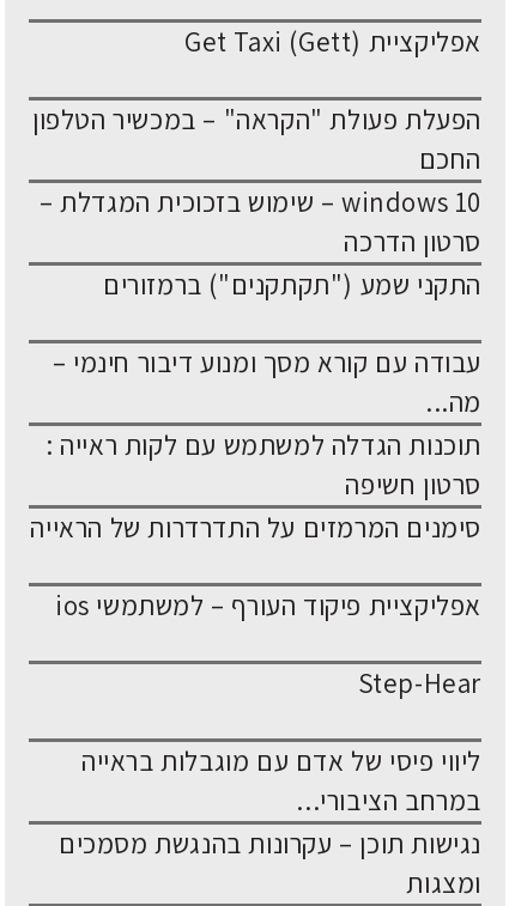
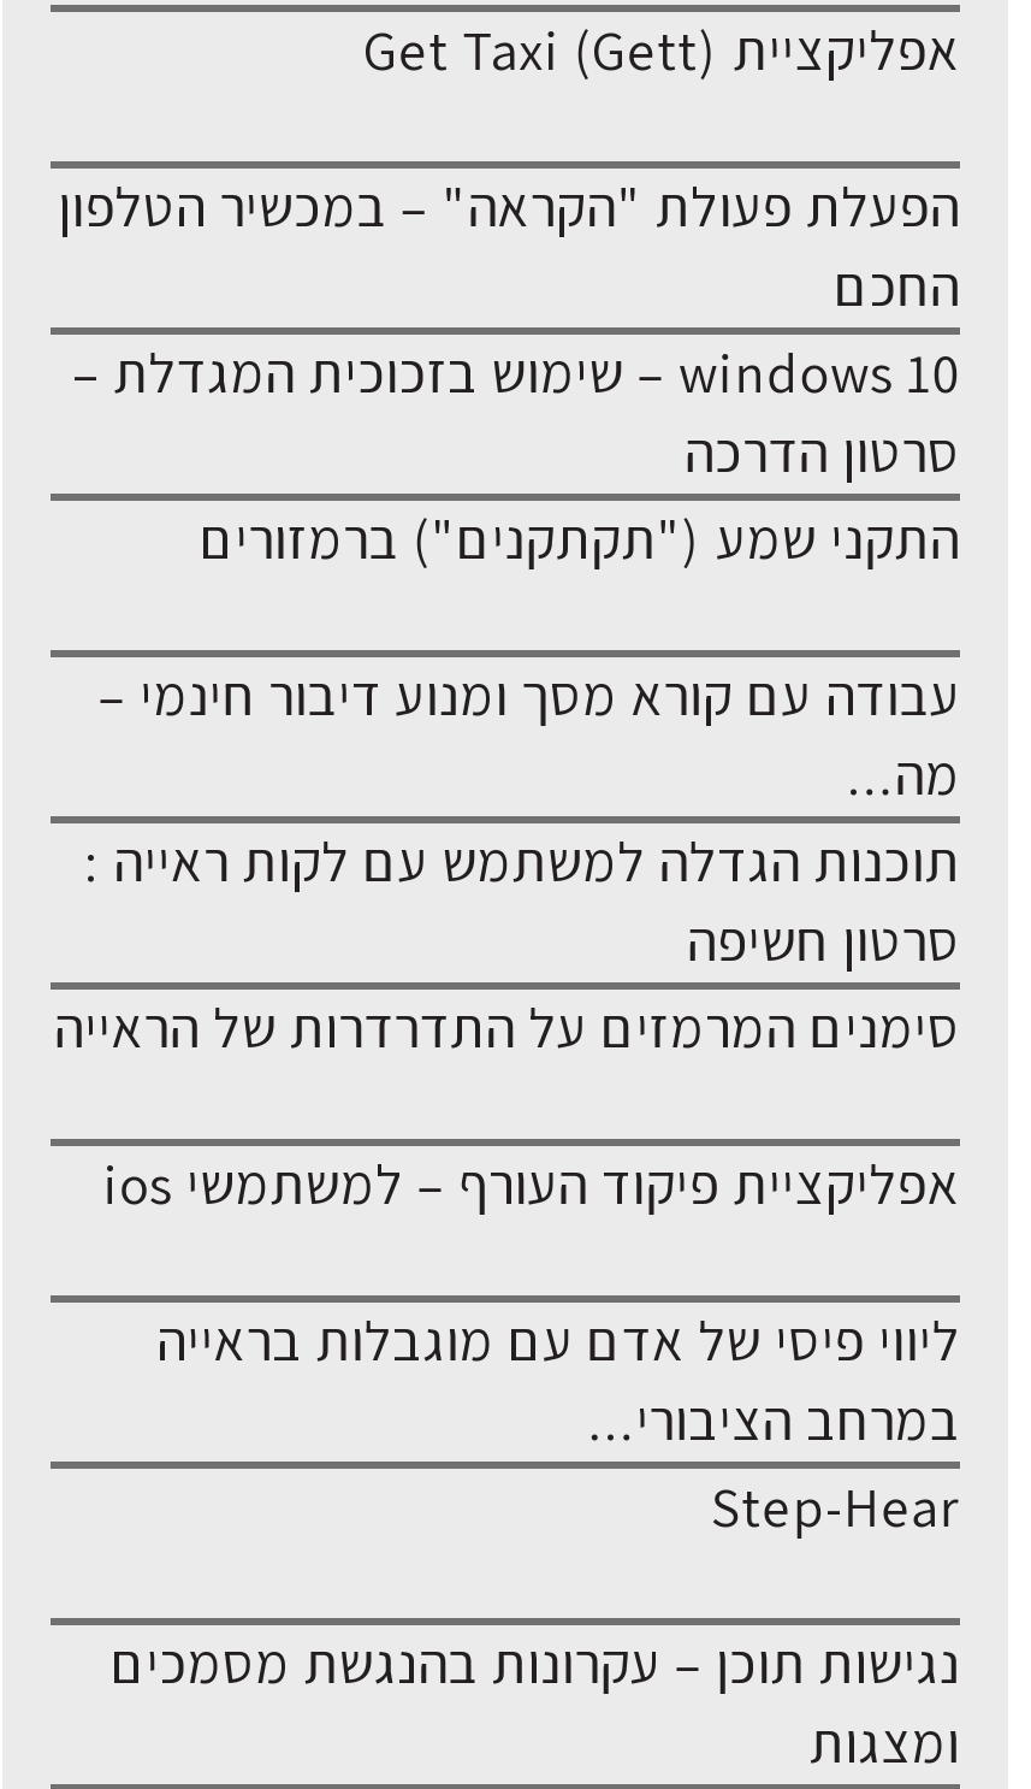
moved down: Step-Hear

moved up: ליווי פיסי של אדם עם מוגבלות בראייה | במרחב הציבורי...
